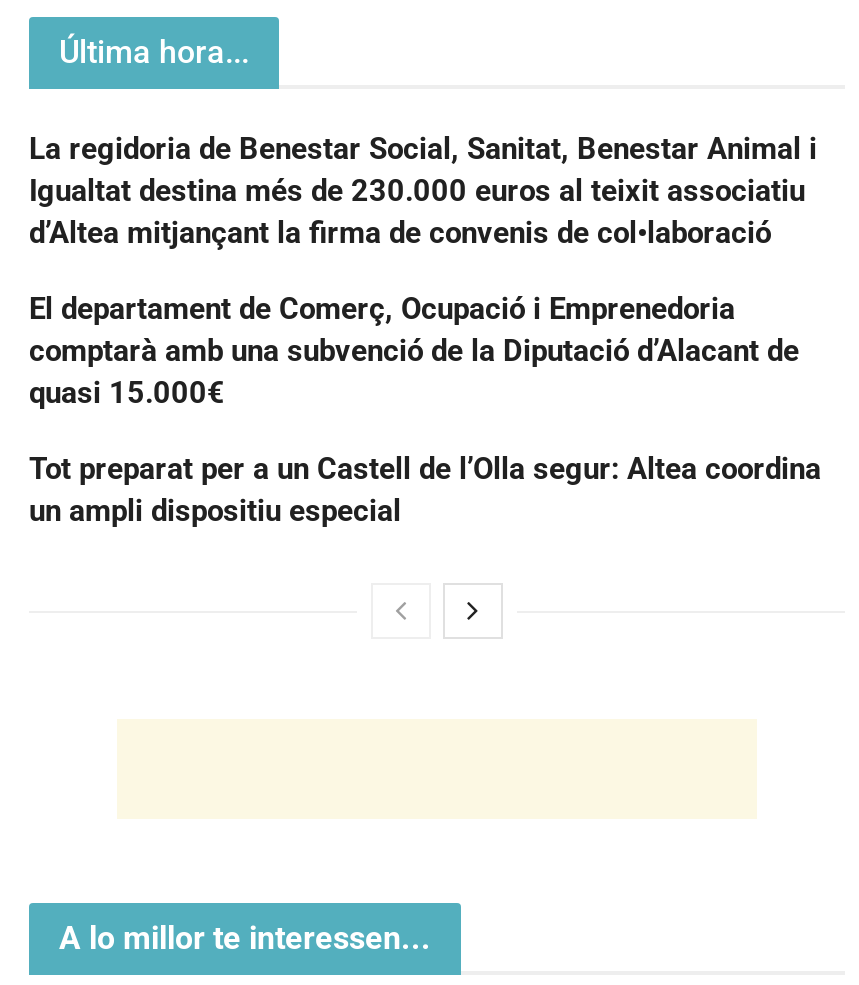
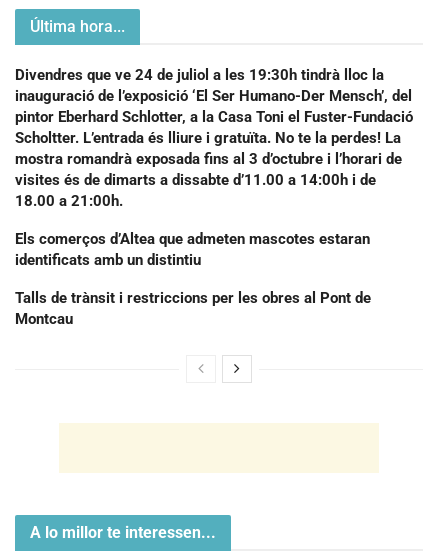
- La regidoria de Benestar Social, Sanitat, Benestar Animal i
- Igualtat destina més de 230.000 euros al teixit associatiu
- d’Altea mitjançant la firma de convenis de col•laboració
+ Divendres que ve 24 de juliol a les 19:30h tindrà lloc la
+ inauguració de l’exposició ‘El Ser Humano-Der Mensch’, del
+ pintor Eberhard Schlotter, a la Casa Toni el Fuster-Fundació
+ Scholtter. L’entrada és lliure i gratuïta. No te la perdes! La
+ mostra romandrà exposada fins al 3 d’octubre i l’horari de
+ visites és de dimarts a dissabte d’11.00 a 14:00h i de
+ 18.00 a 21:00h.

- El departament de Comerç, Ocupació i Emprenedoria
- comptarà amb una subvenció de la Diputació d’Alacant de
- quasi 15.000€
+ Els comerços d’Altea que admeten mascotes estaran
+ identificats amb un distintiu

- Tot preparat per a un Castell de l’Olla segur: Altea coordina
- un ampli dispositiu especial
+ Talls de trànsit i restriccions per les obres al Pont de
+ Montcau
